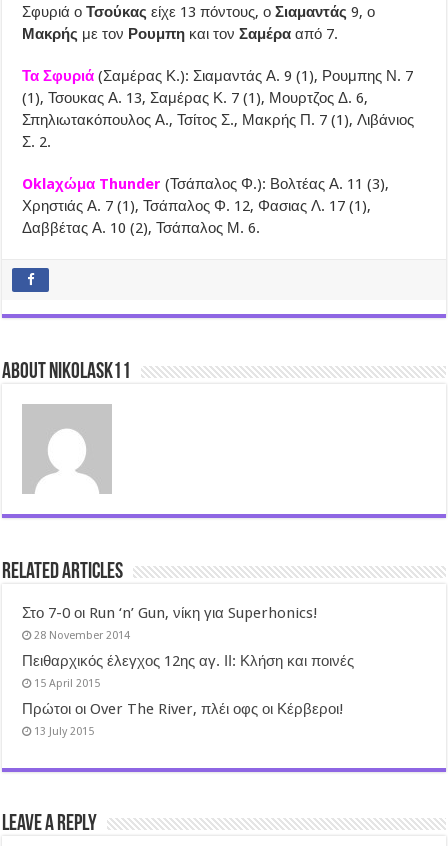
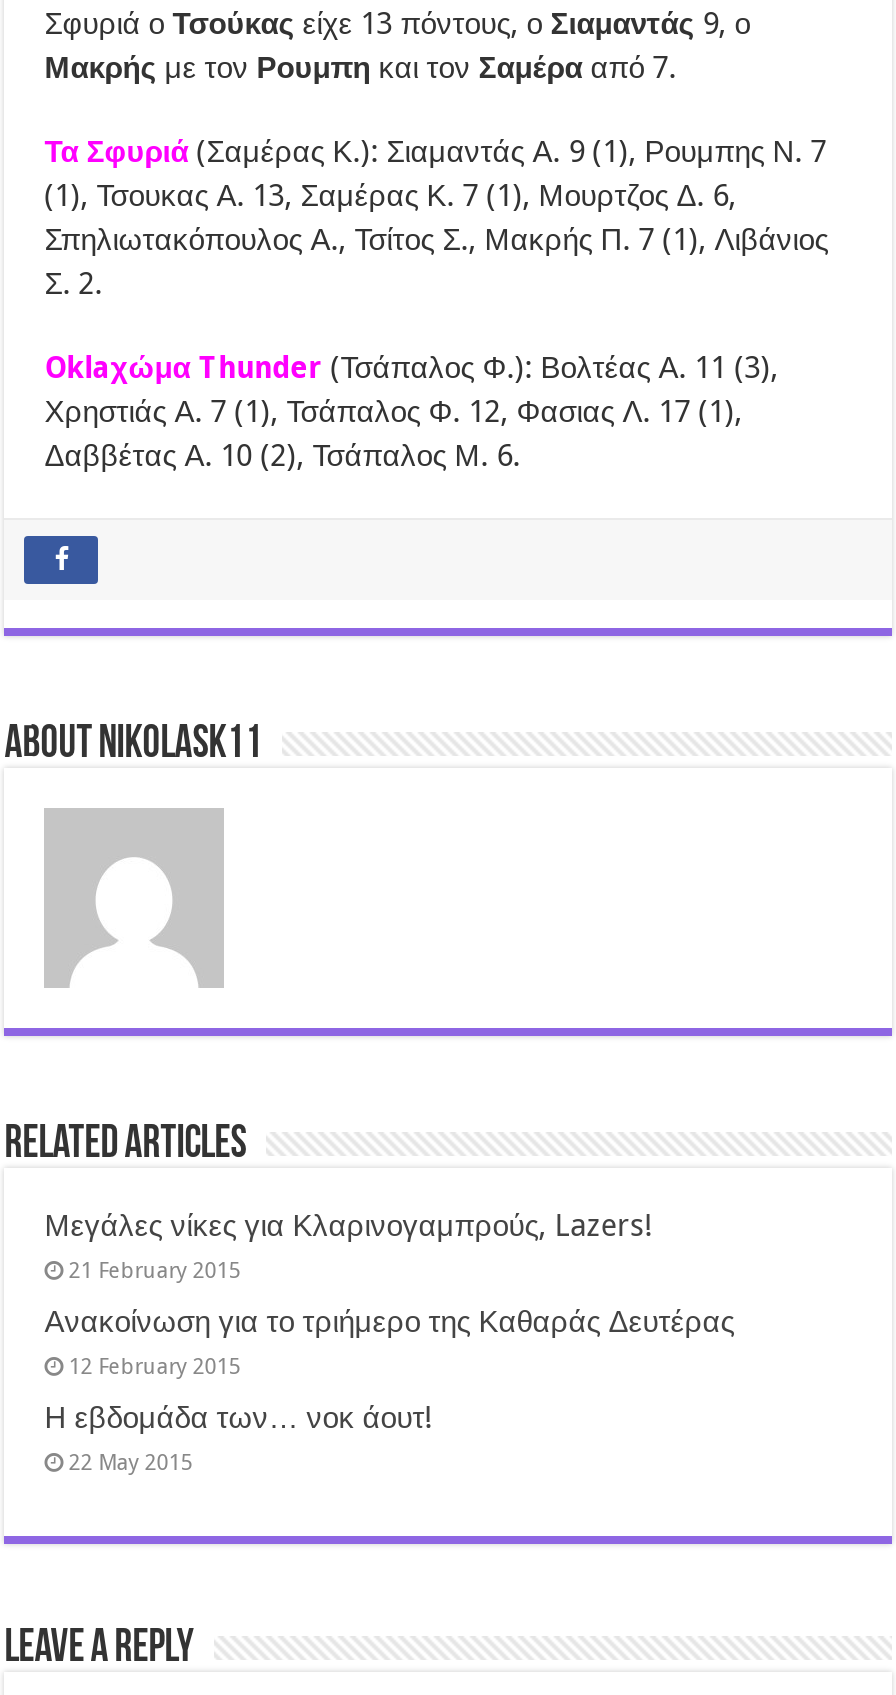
- Στο 7-0 οι Run ‘n’ Gun, νίκη για Superhonics!
- 28 November 2014
+ Μεγάλες νίκες για Κλαρινογαμπρούς, Lazers!
+ 21 February 2015

- Πειθαρχικός έλεγχος 12ης αγ. ΙΙ: Κλήση και ποινές
- 15 April 2015
+ Ανακοίνωση για το τριήμερο της Καθαράς Δευτέρας
+ 12 February 2015

- Πρώτοι οι Over The River, πλέι οφς οι Κέρβεροι!
- 13 July 2015
+ Η εβδομάδα των… νοκ άουτ!
+ 22 May 2015
